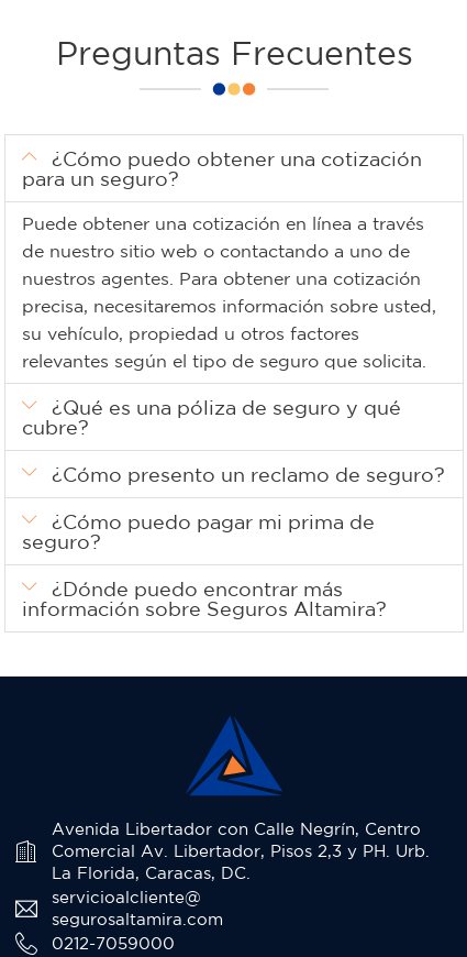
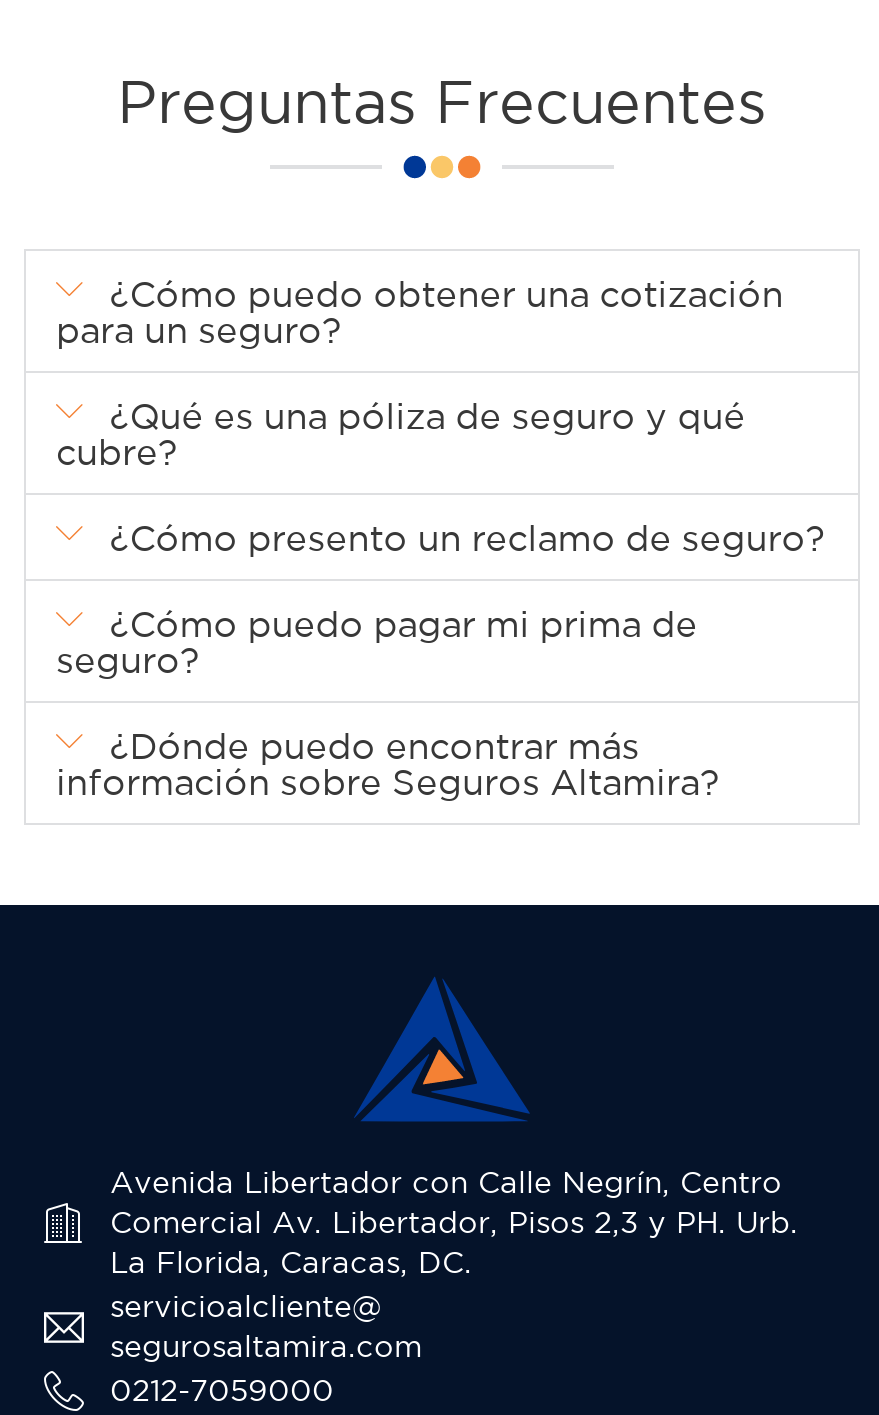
- Puede obtener una cotización en línea a través
- de nuestro sitio web o contactando a uno de
- nuestros agentes. Para obtener una cotización
- precisa, necesitaremos información sobre usted,
- su vehículo, propiedad u otros factores
- relevantes según el tipo de seguro que solicita.
